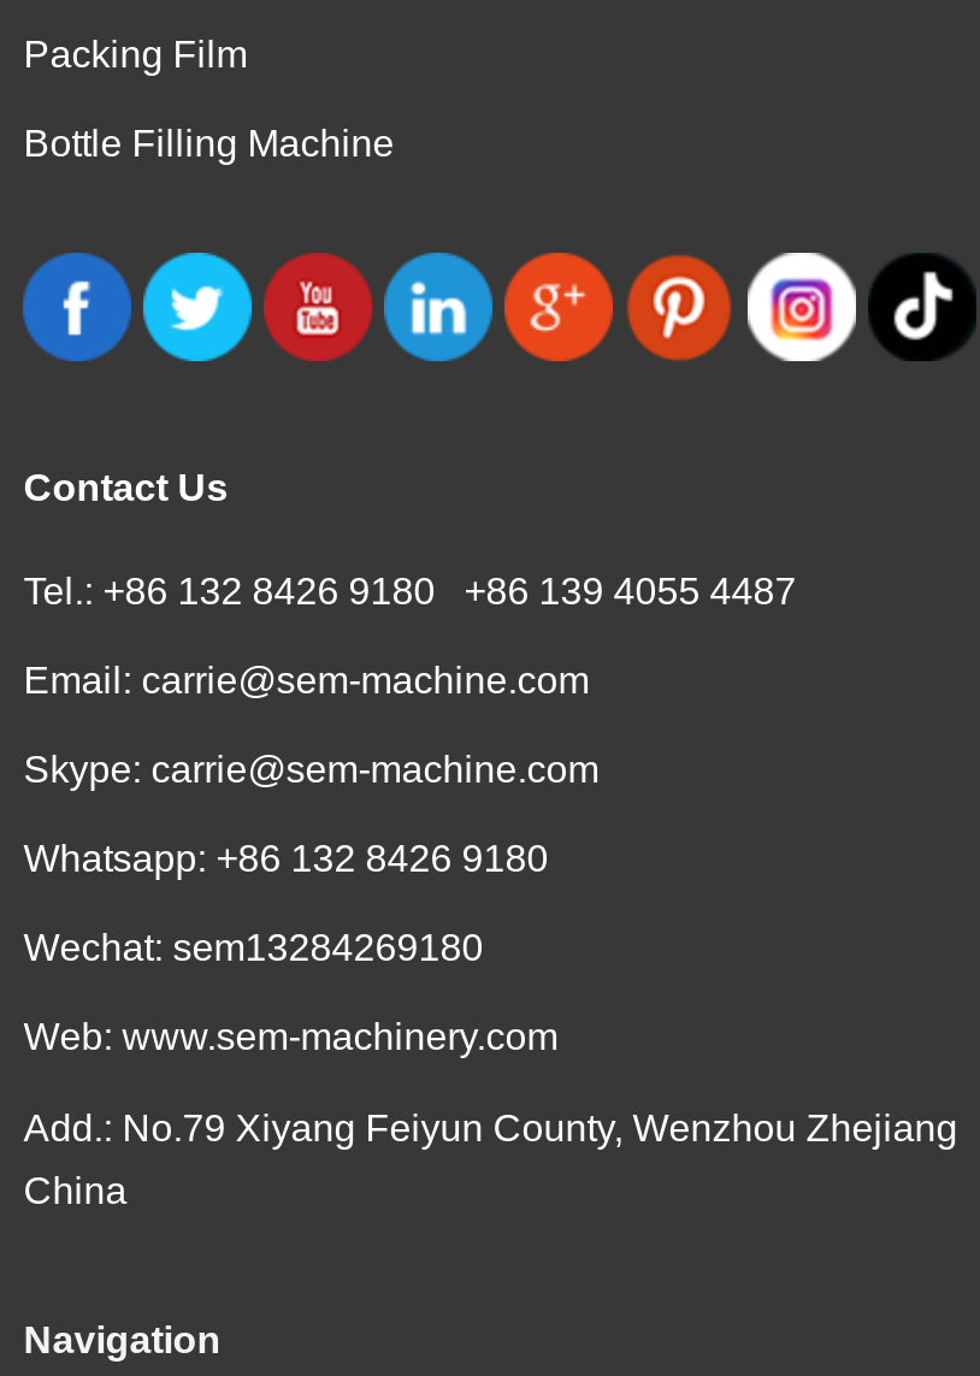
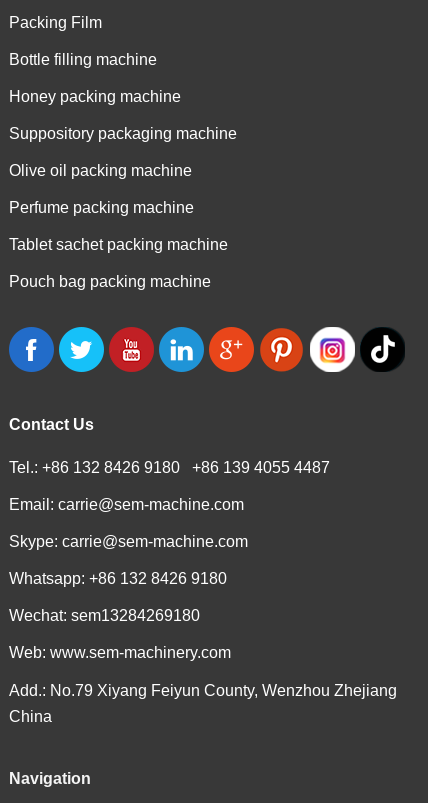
- Bottle Filling Machine
+ Bottle filling machine
+ Honey packing machine
+ Suppository packaging machine
+ Olive oil packing machine
+ Perfume packing machine
+ Tablet sachet packing machine
+ Pouch bag packing machine
